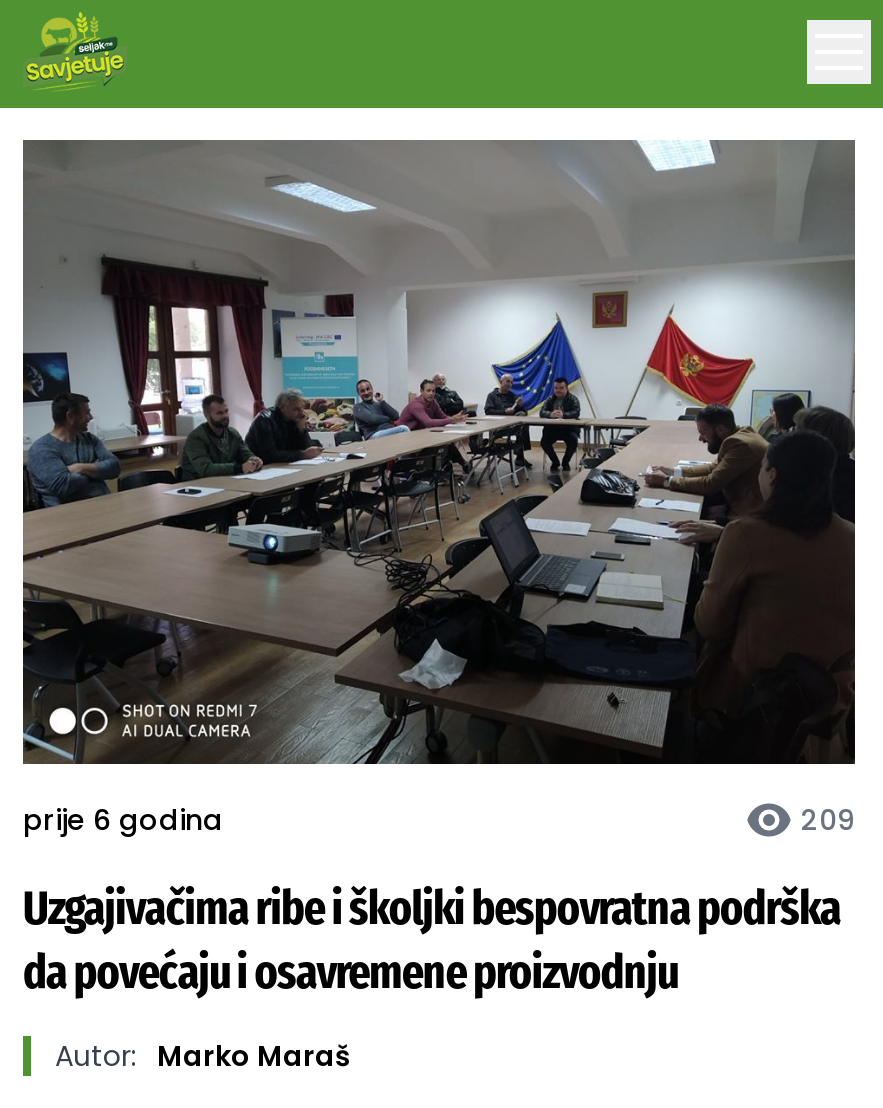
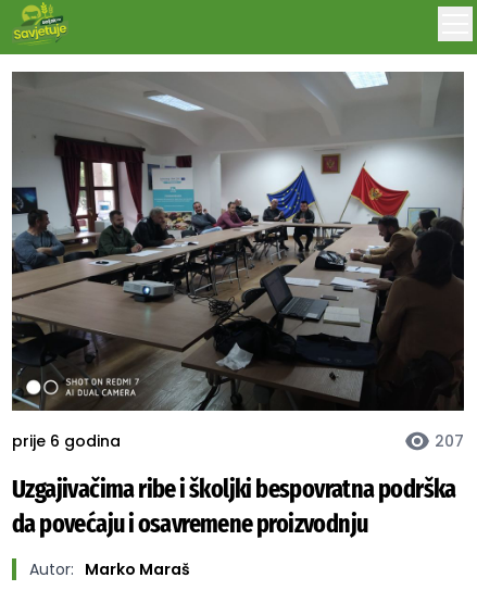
- 209
+ 207
